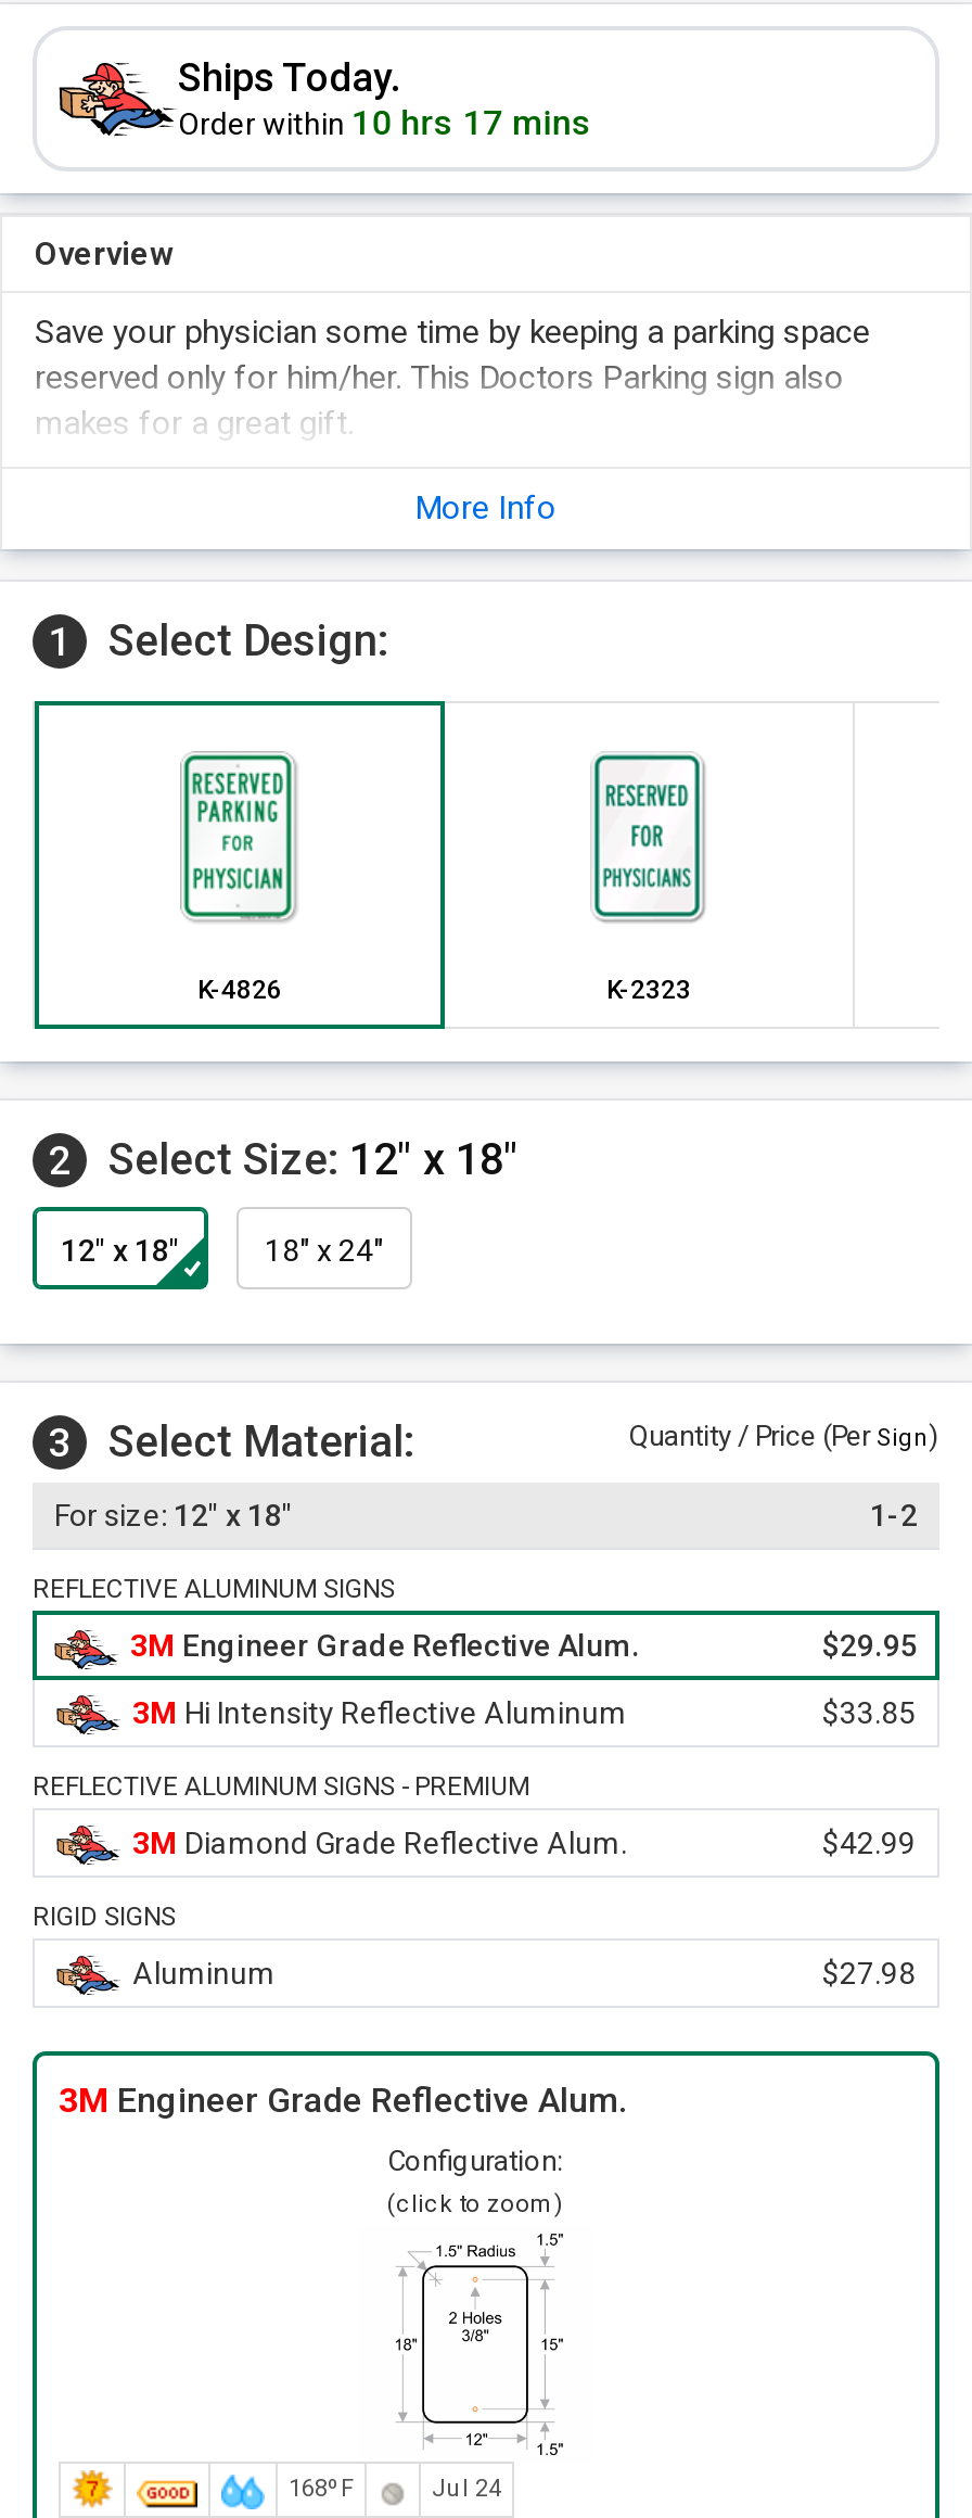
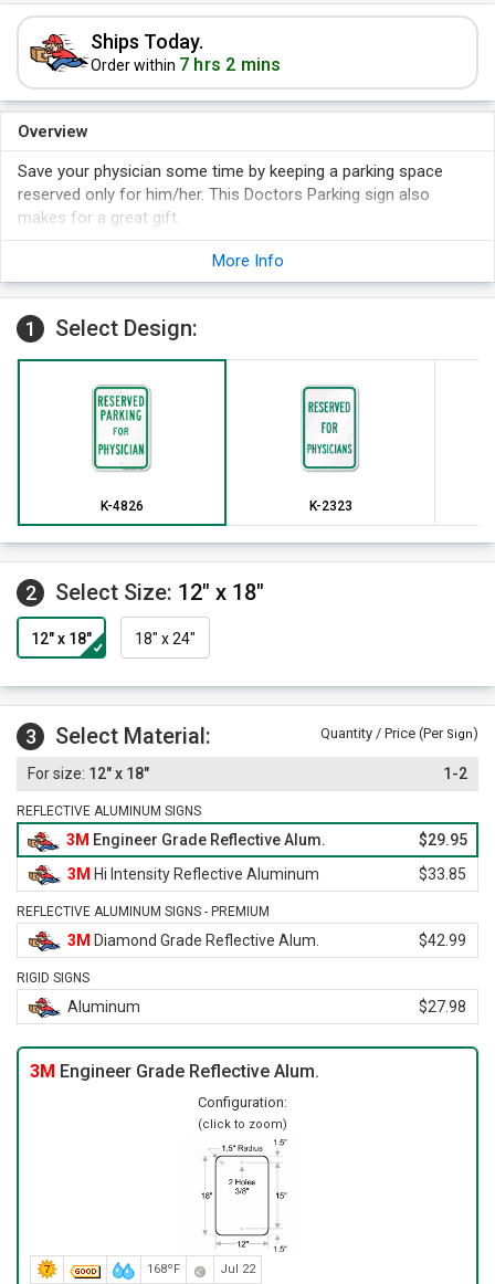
- Order within 10 hrs 17 mins
+ Order within 7 hrs 2 mins

- Jul 24
+ Jul 22
